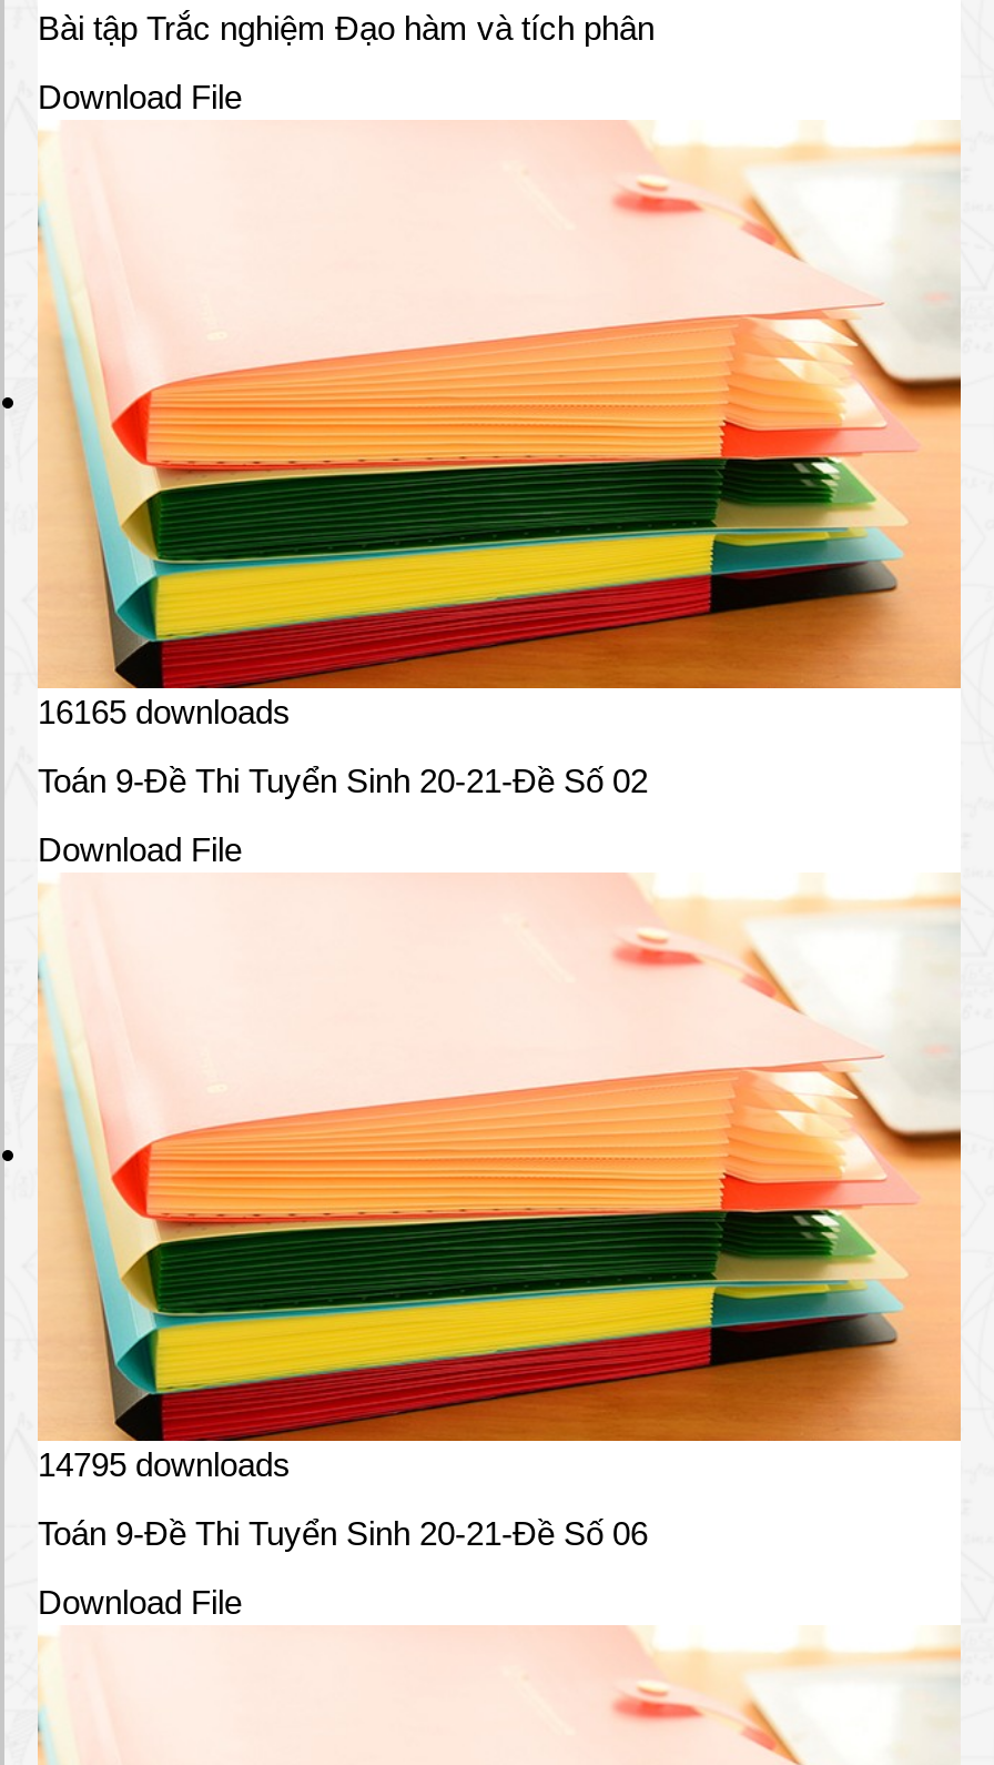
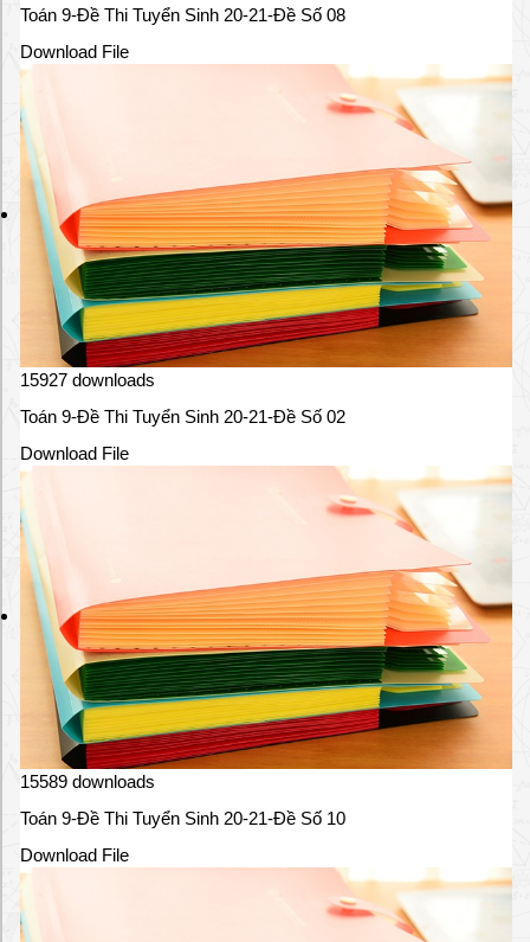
- Bài tập Trắc nghiệm Đạo hàm và tích phân
+ Toán 9-Đề Thi Tuyển Sinh 20-21-Đề Số 08

- 16165 downloads
+ 15927 downloads

- 14795 downloads
+ 15589 downloads

- Toán 9-Đề Thi Tuyển Sinh 20-21-Đề Số 06
+ Toán 9-Đề Thi Tuyển Sinh 20-21-Đề Số 10
